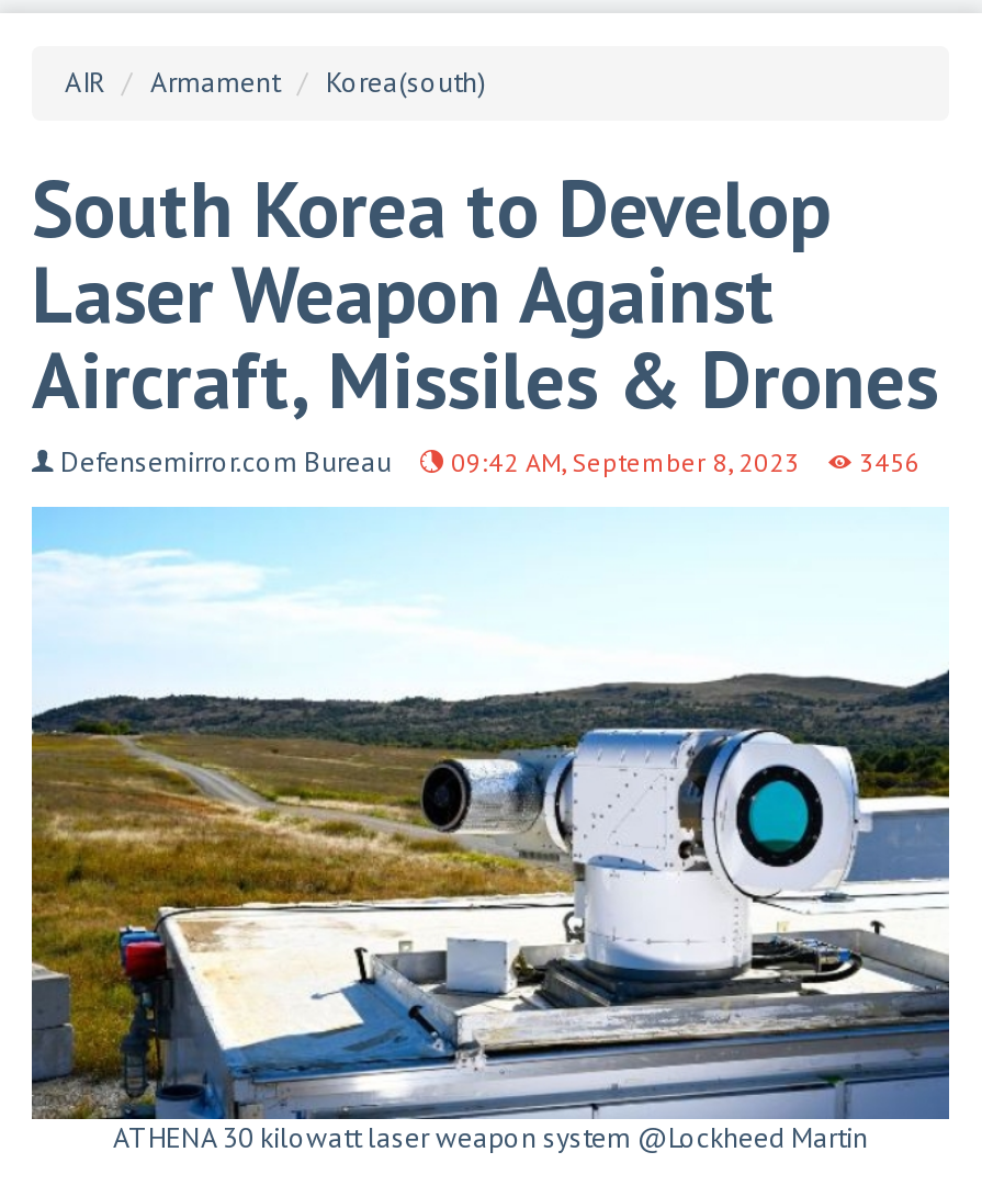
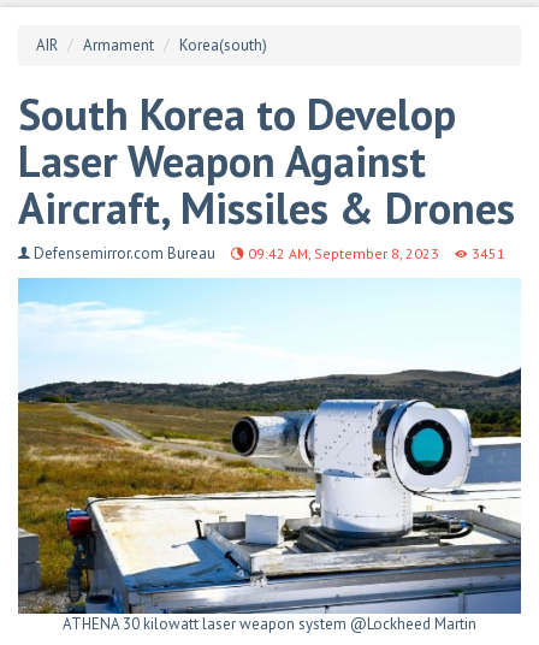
- Defensemirror.com Bureau 09:42 AM, September 8, 2023 3456
+ Defensemirror.com Bureau 09:42 AM, September 8, 2023 3451
